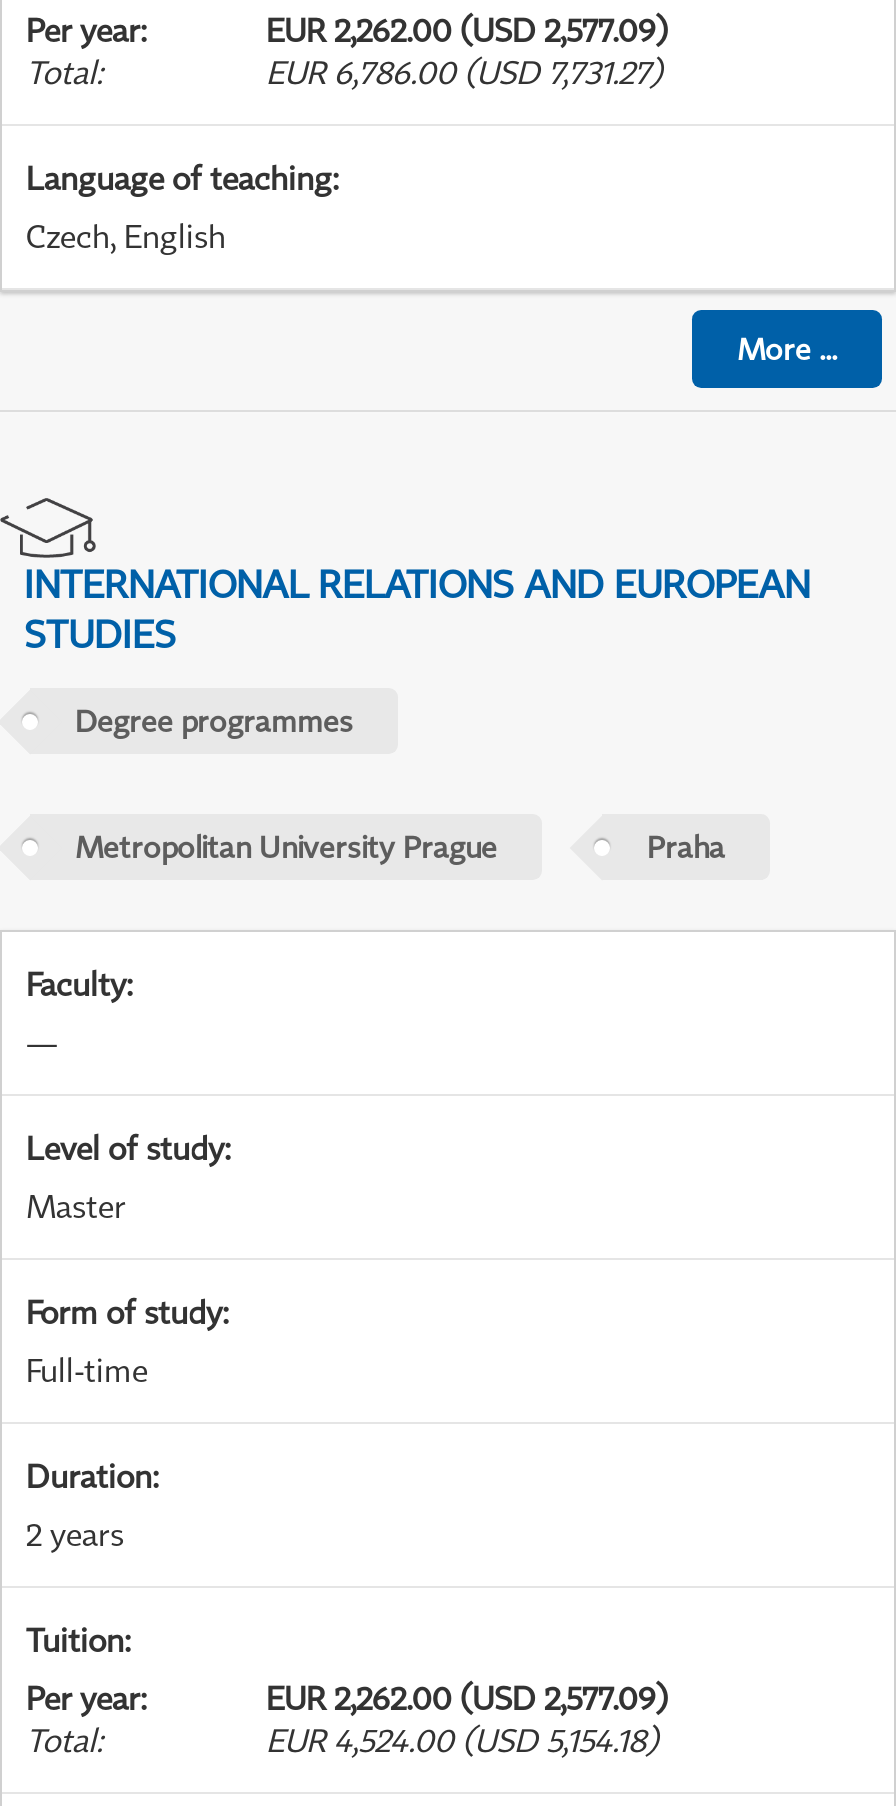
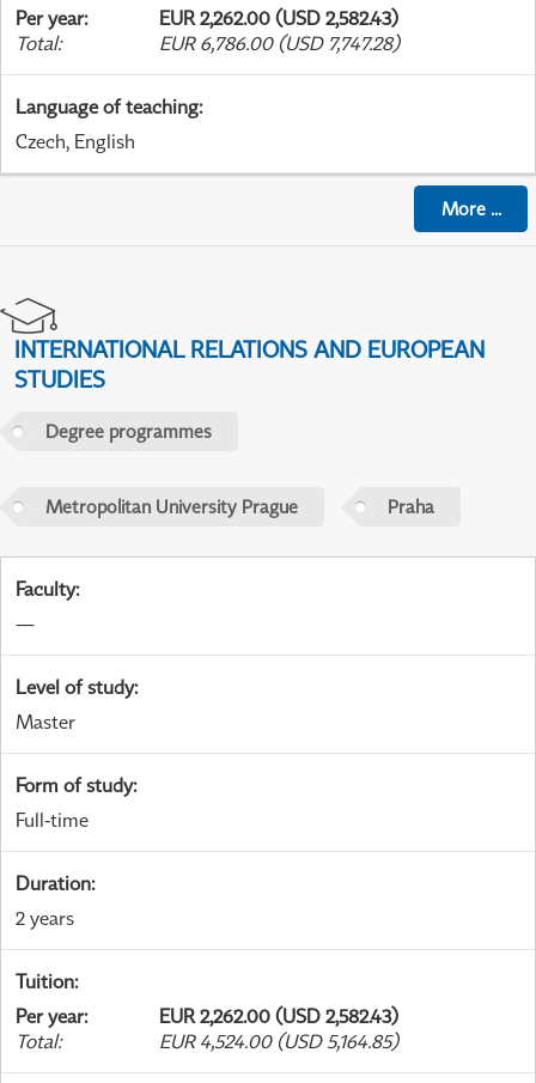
- EUR 2,262.00 (USD 2,577.09)
+ EUR 2,262.00 (USD 2,582.43)

- EUR 6,786.00 (USD 7,731.27)
+ EUR 6,786.00 (USD 7,747.28)

- EUR 2,262.00 (USD 2,577.09)
+ EUR 2,262.00 (USD 2,582.43)

- EUR 4,524.00 (USD 5,154.18)
+ EUR 4,524.00 (USD 5,164.85)
